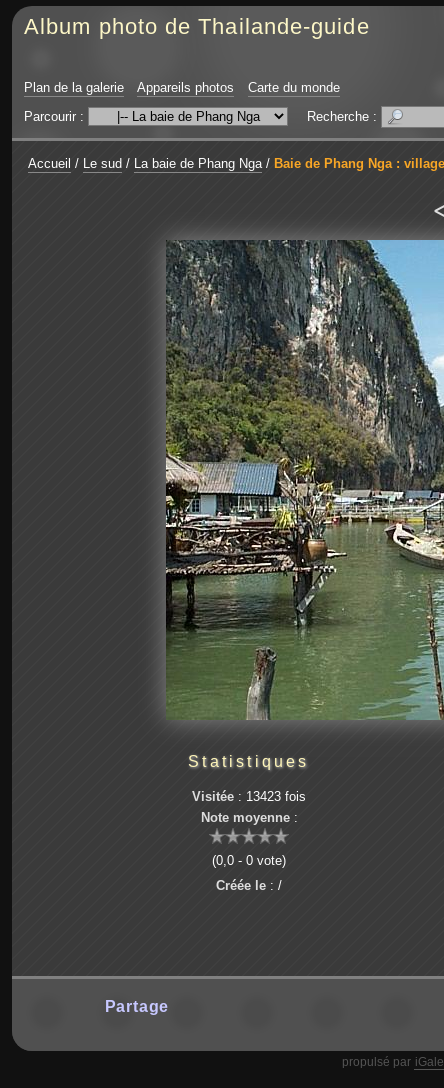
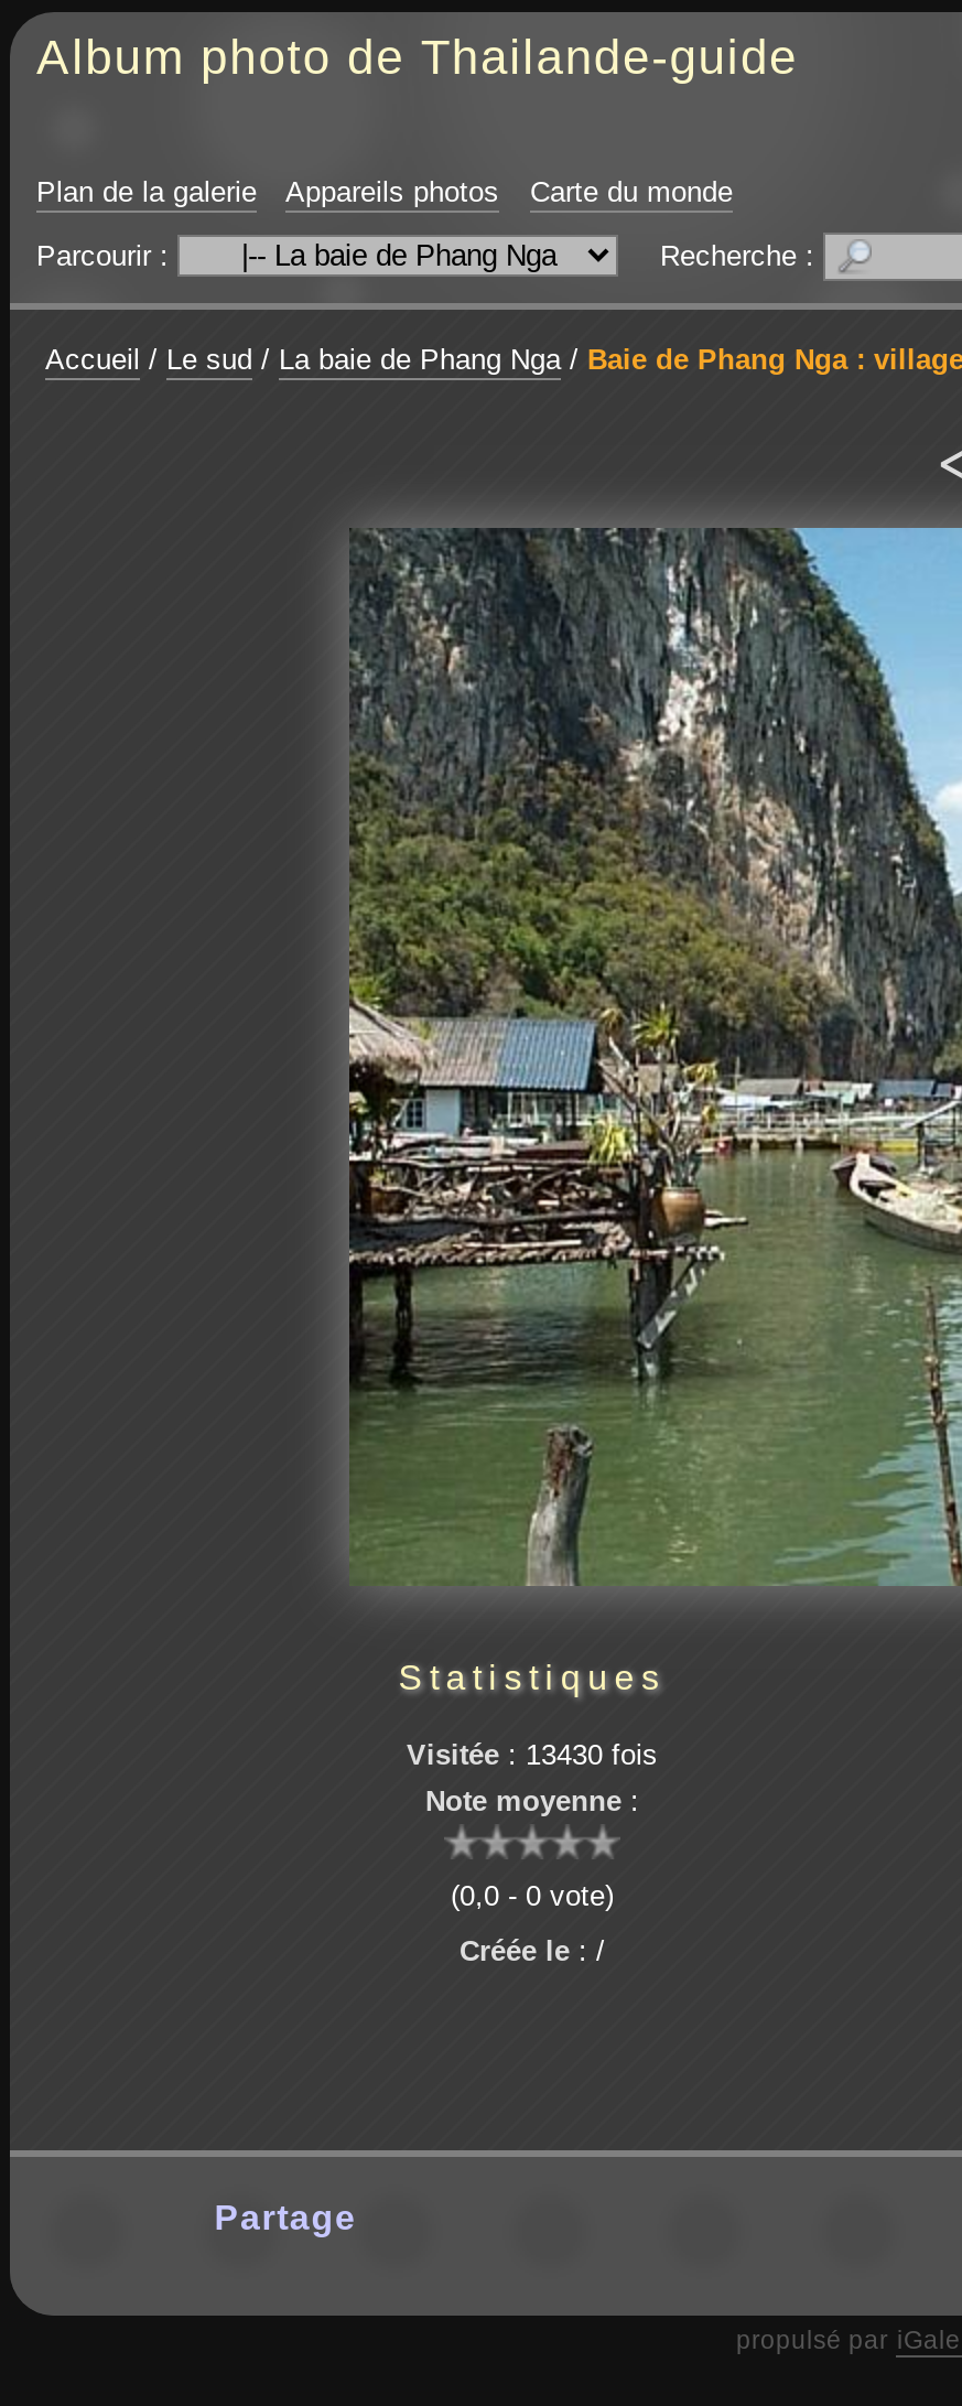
- Visitée: 13423 fois
+ Visitée: 13430 fois
